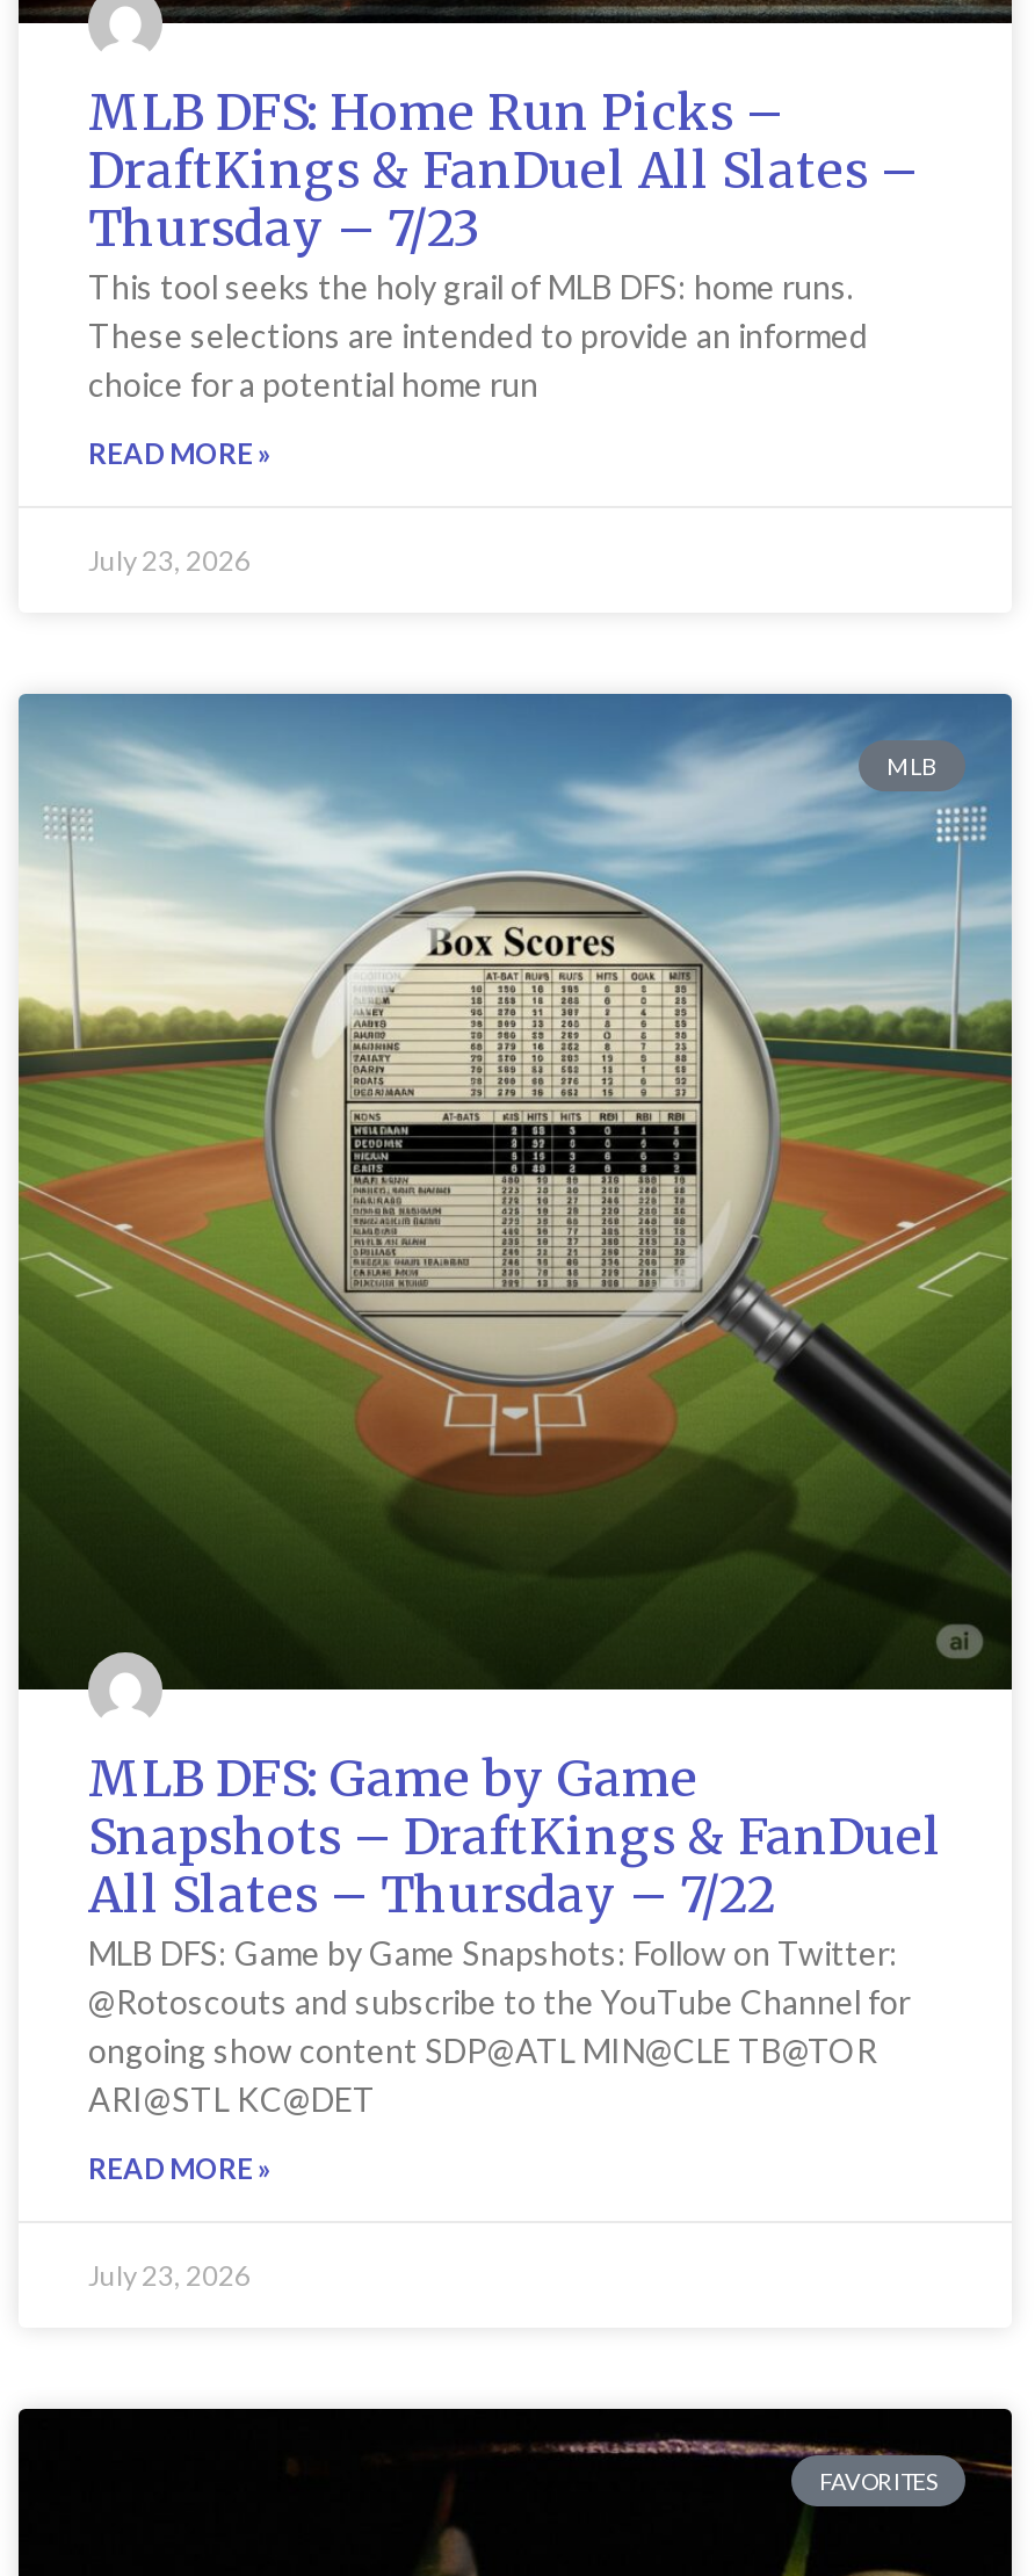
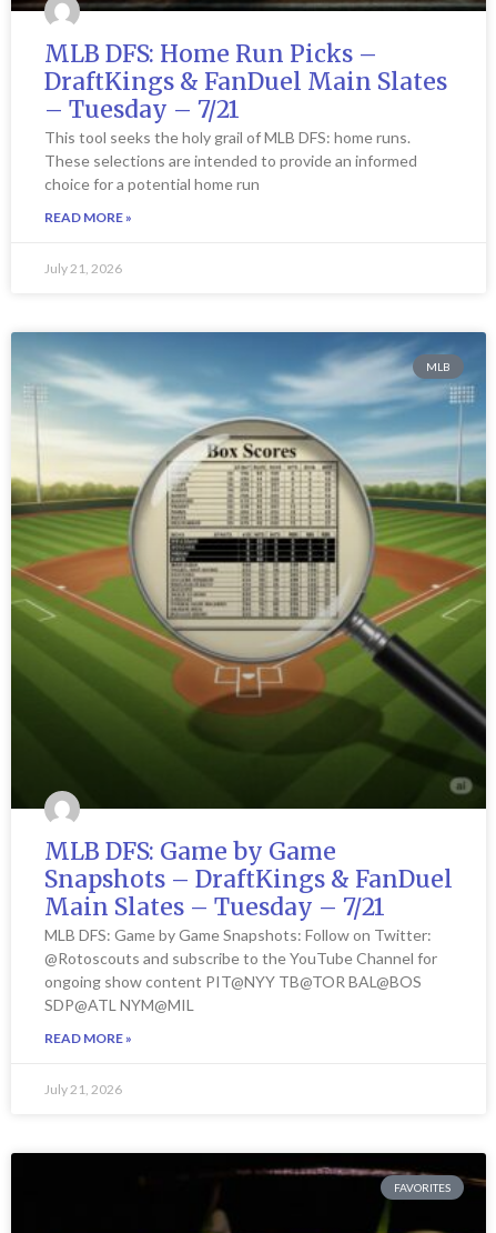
- DraftKings & FanDuel All Slates –
- Thursday – 7/23
+ DraftKings & FanDuel Main Slates
+ – Tuesday – 7/21

- July 23, 2026
+ July 21, 2026

- All Slates – Thursday – 7/22
+ Main Slates – Tuesday – 7/21

- ongoing show content SDP@ATL MIN@CLE TB@TOR
- ARI@STL KC@DET
+ ongoing show content PIT@NYY TB@TOR BAL@BOS
+ SDP@ATL NYM@MIL

- July 23, 2026
+ July 21, 2026
